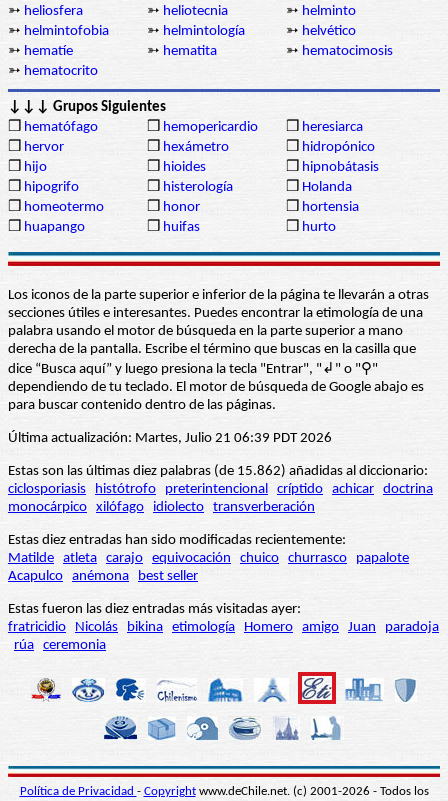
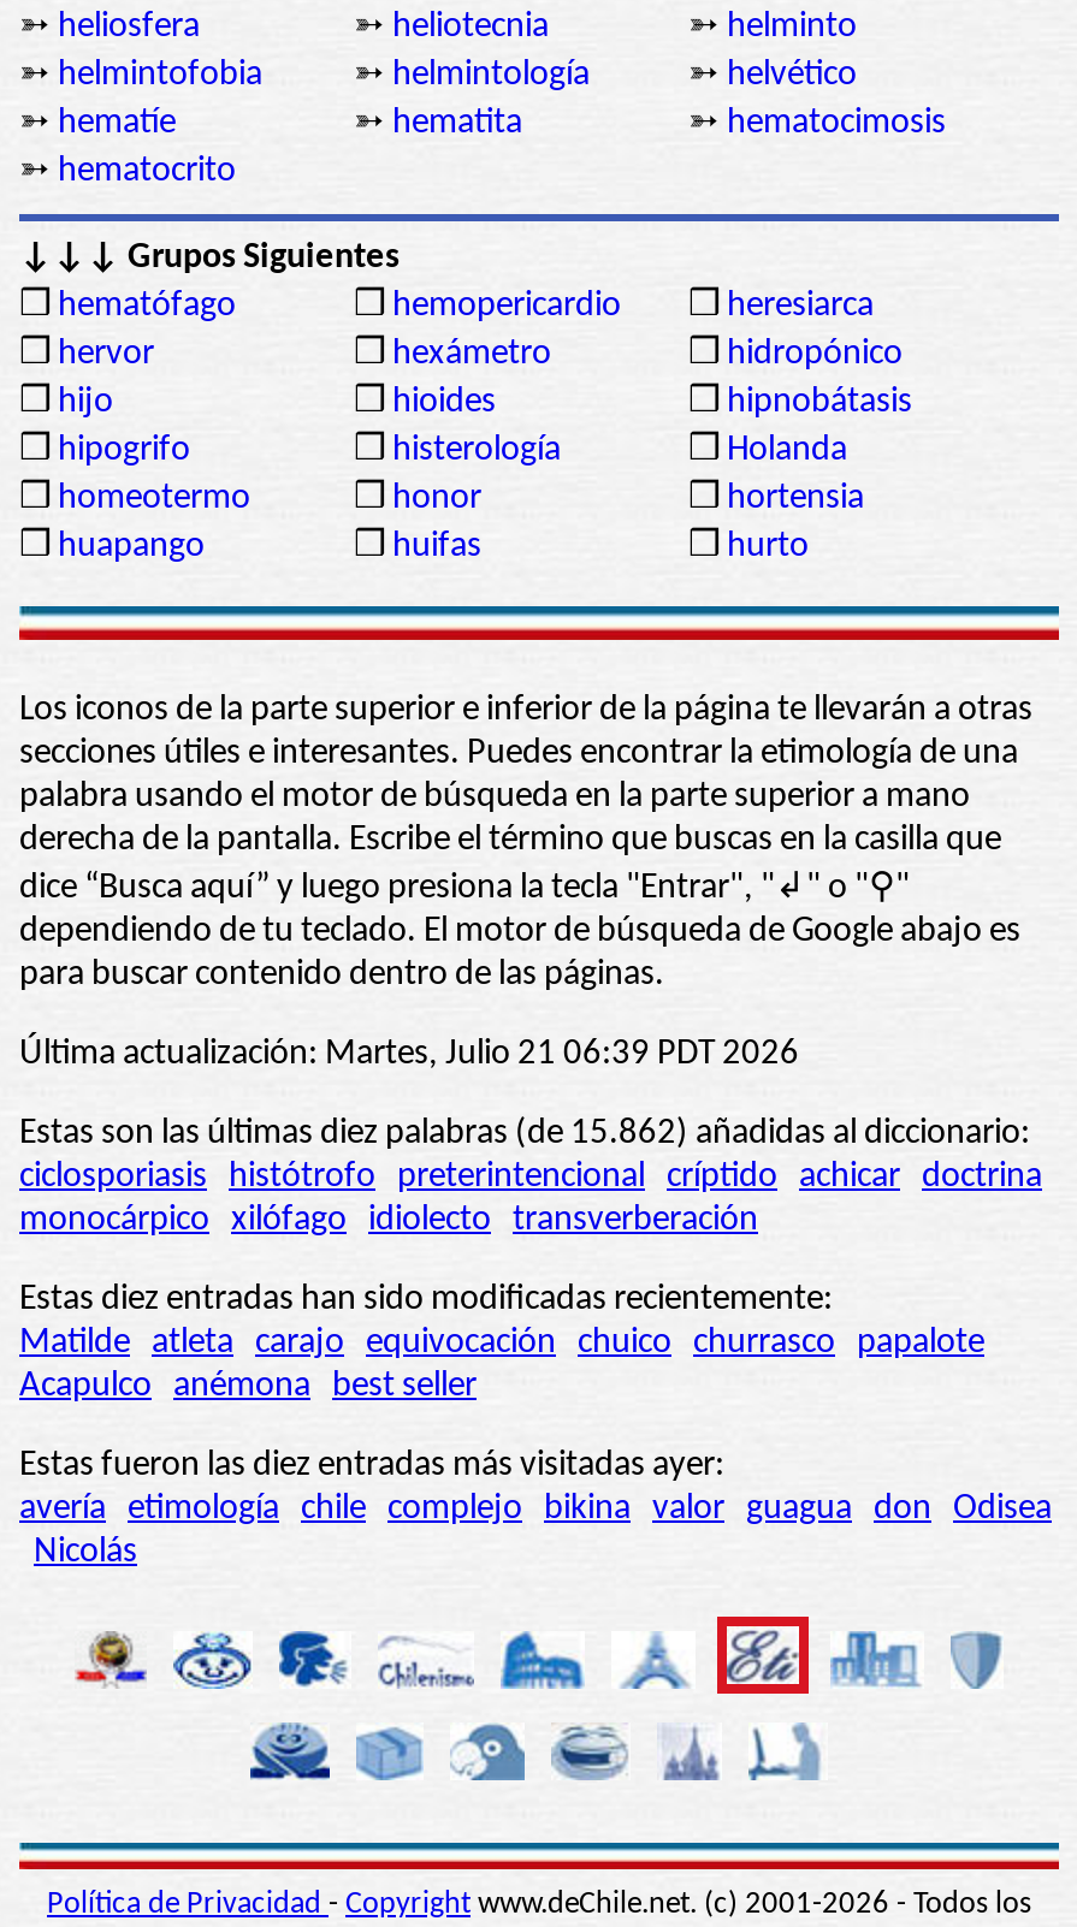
- fratricidio Nicolás bikina etimología Homero amigo Juan paradoja
- rúa ceremonia
+ avería etimología chile complejo bikina valor guagua don Odisea
+ Nicolás
